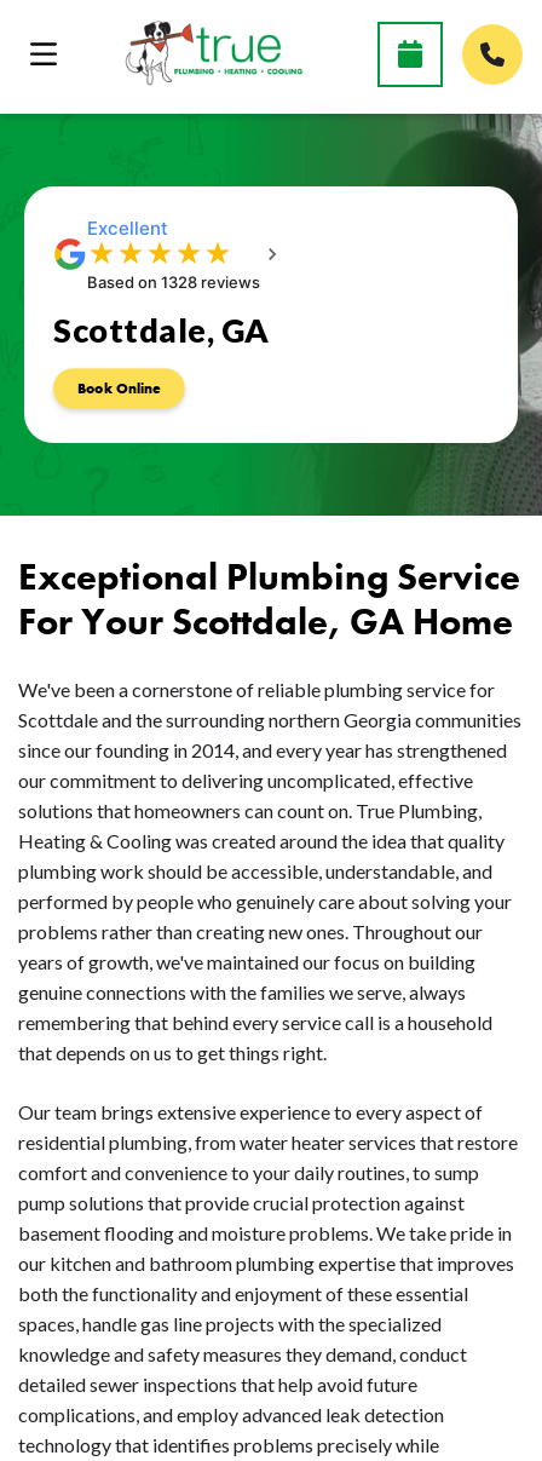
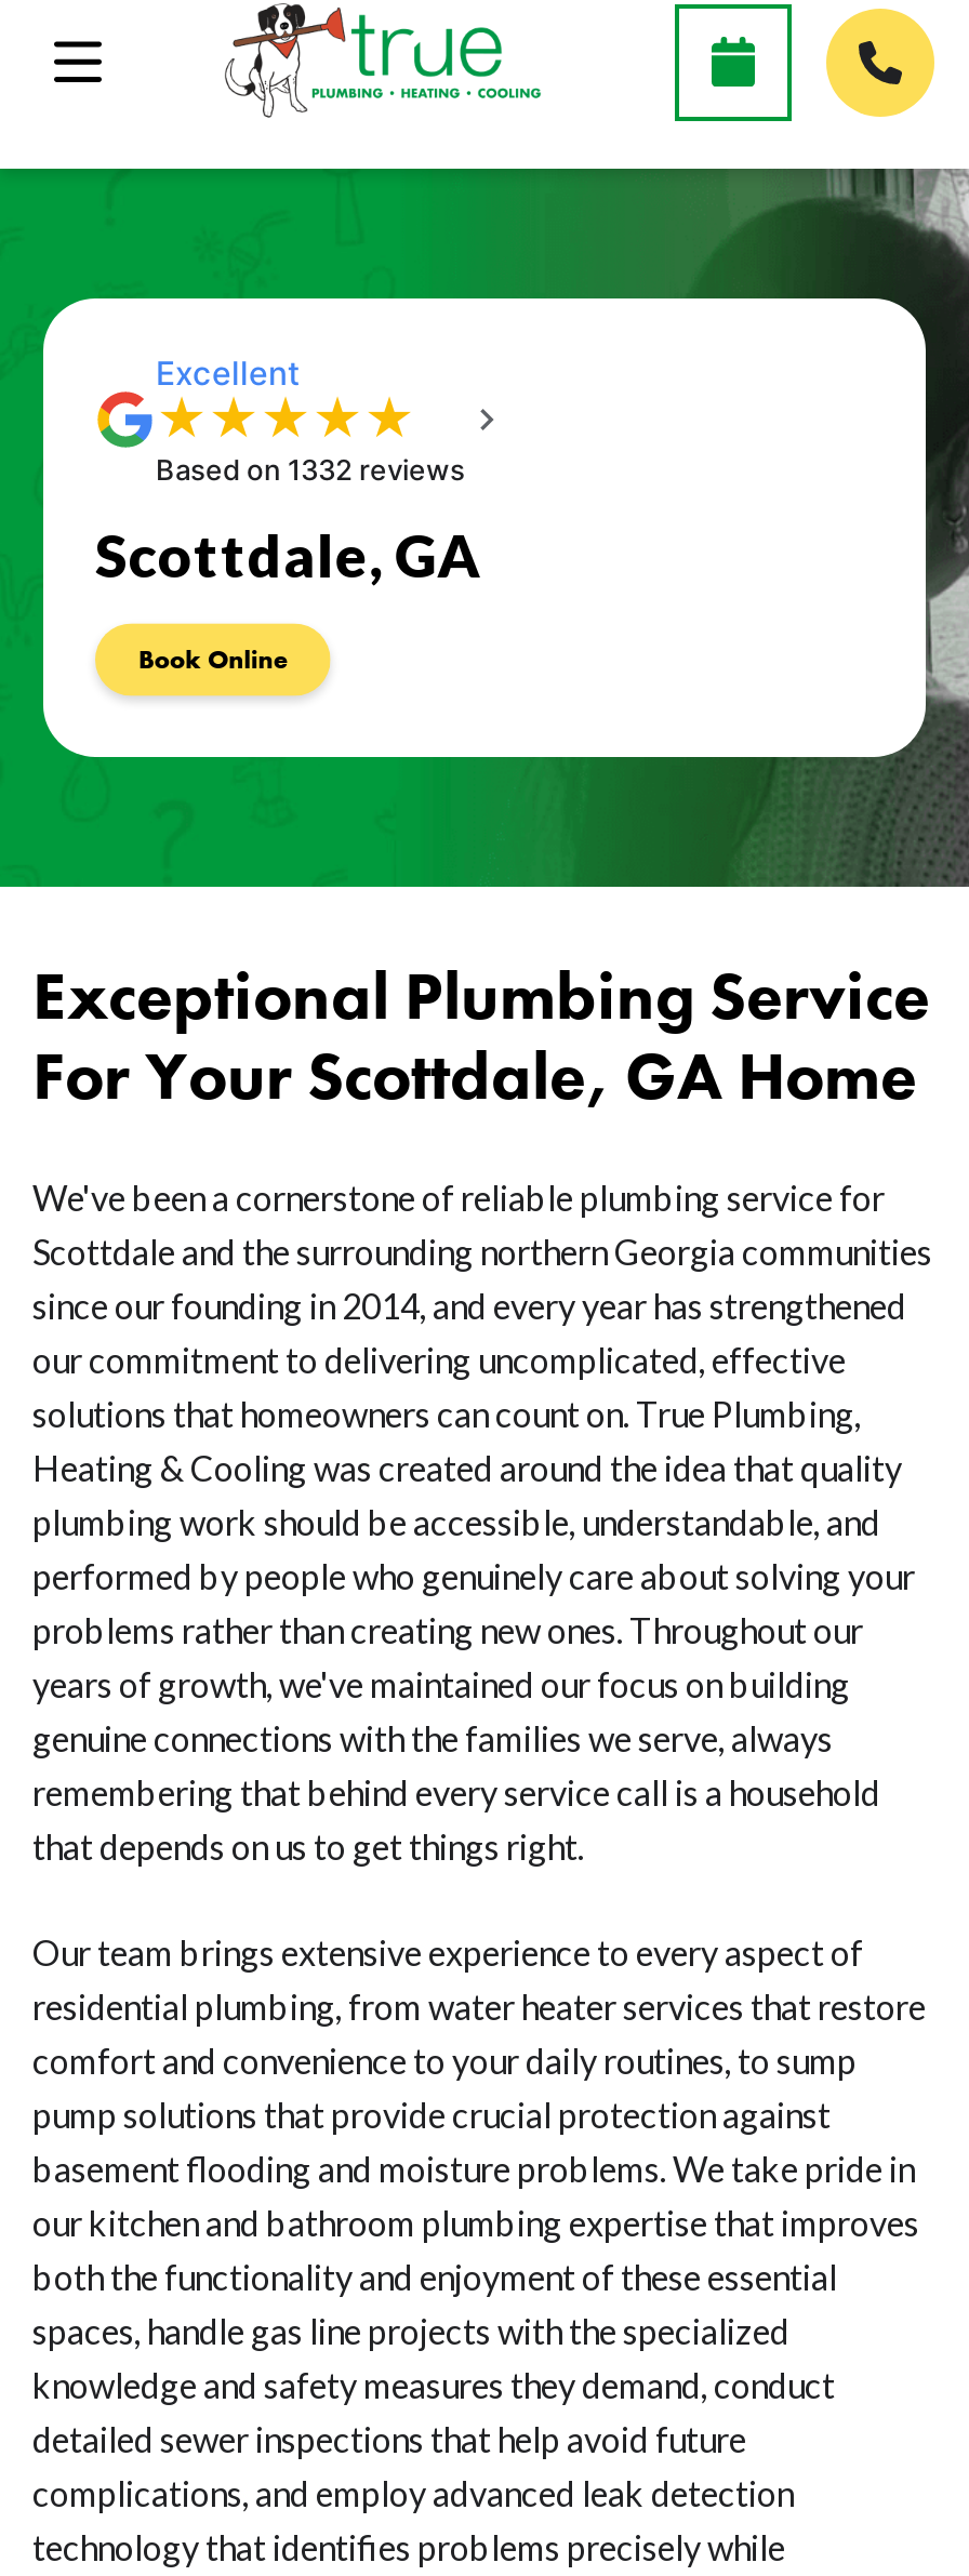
- Based on 1328 reviews
+ Based on 1332 reviews
